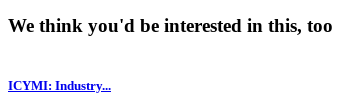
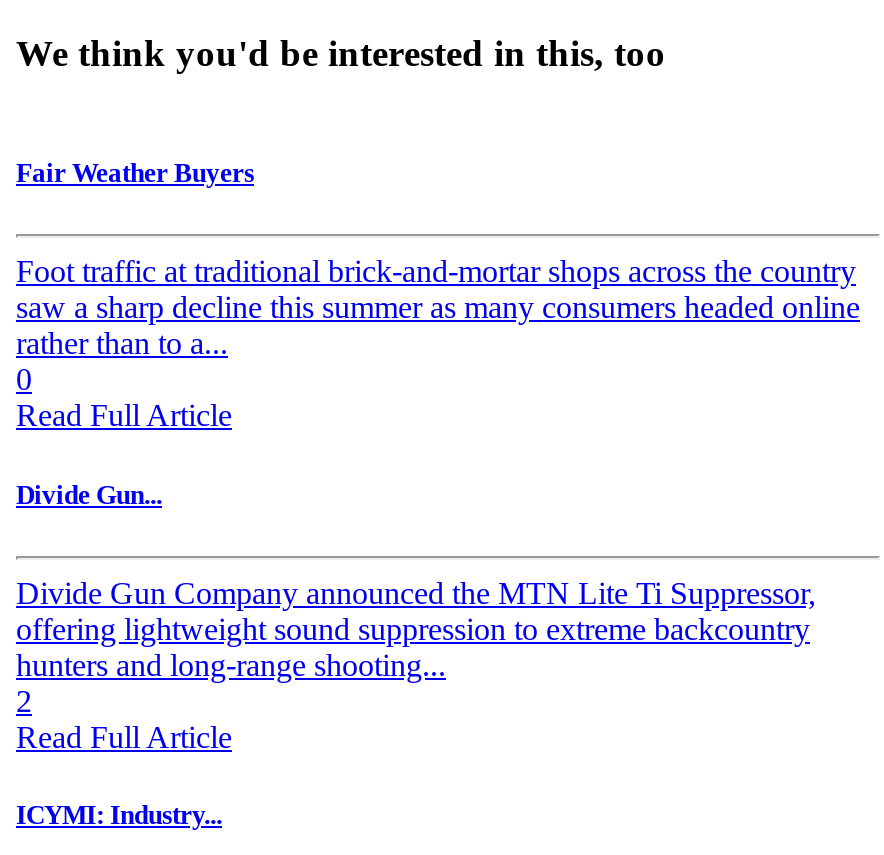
+ Fair Weather Buyers
+ Foot traffic at traditional brick-and-mortar shops across the country
+ saw a sharp decline this summer as many consumers headed online
+ rather than to a...
+ 0
+ Read Full Article
+ Divide Gun...
+ Divide Gun Company announced the MTN Lite Ti Suppressor,
+ offering lightweight sound suppression to extreme backcountry
+ hunters and long-range shooting...
+ 2
+ Read Full Article
